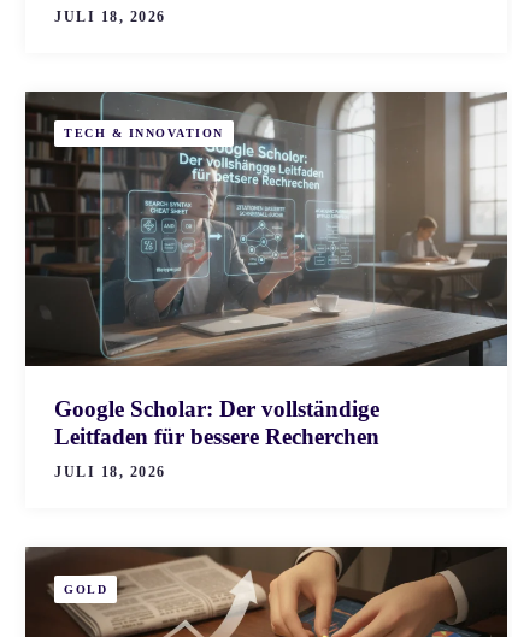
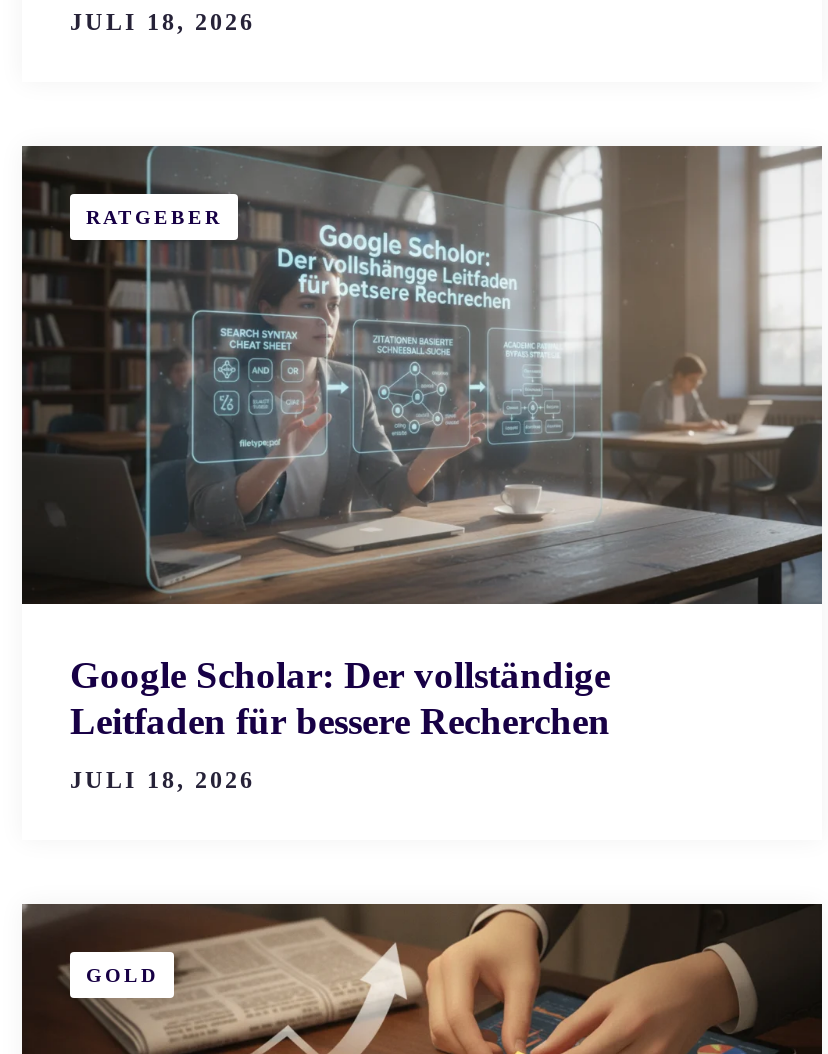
- TECH & INNOVATION
+ RATGEBER
